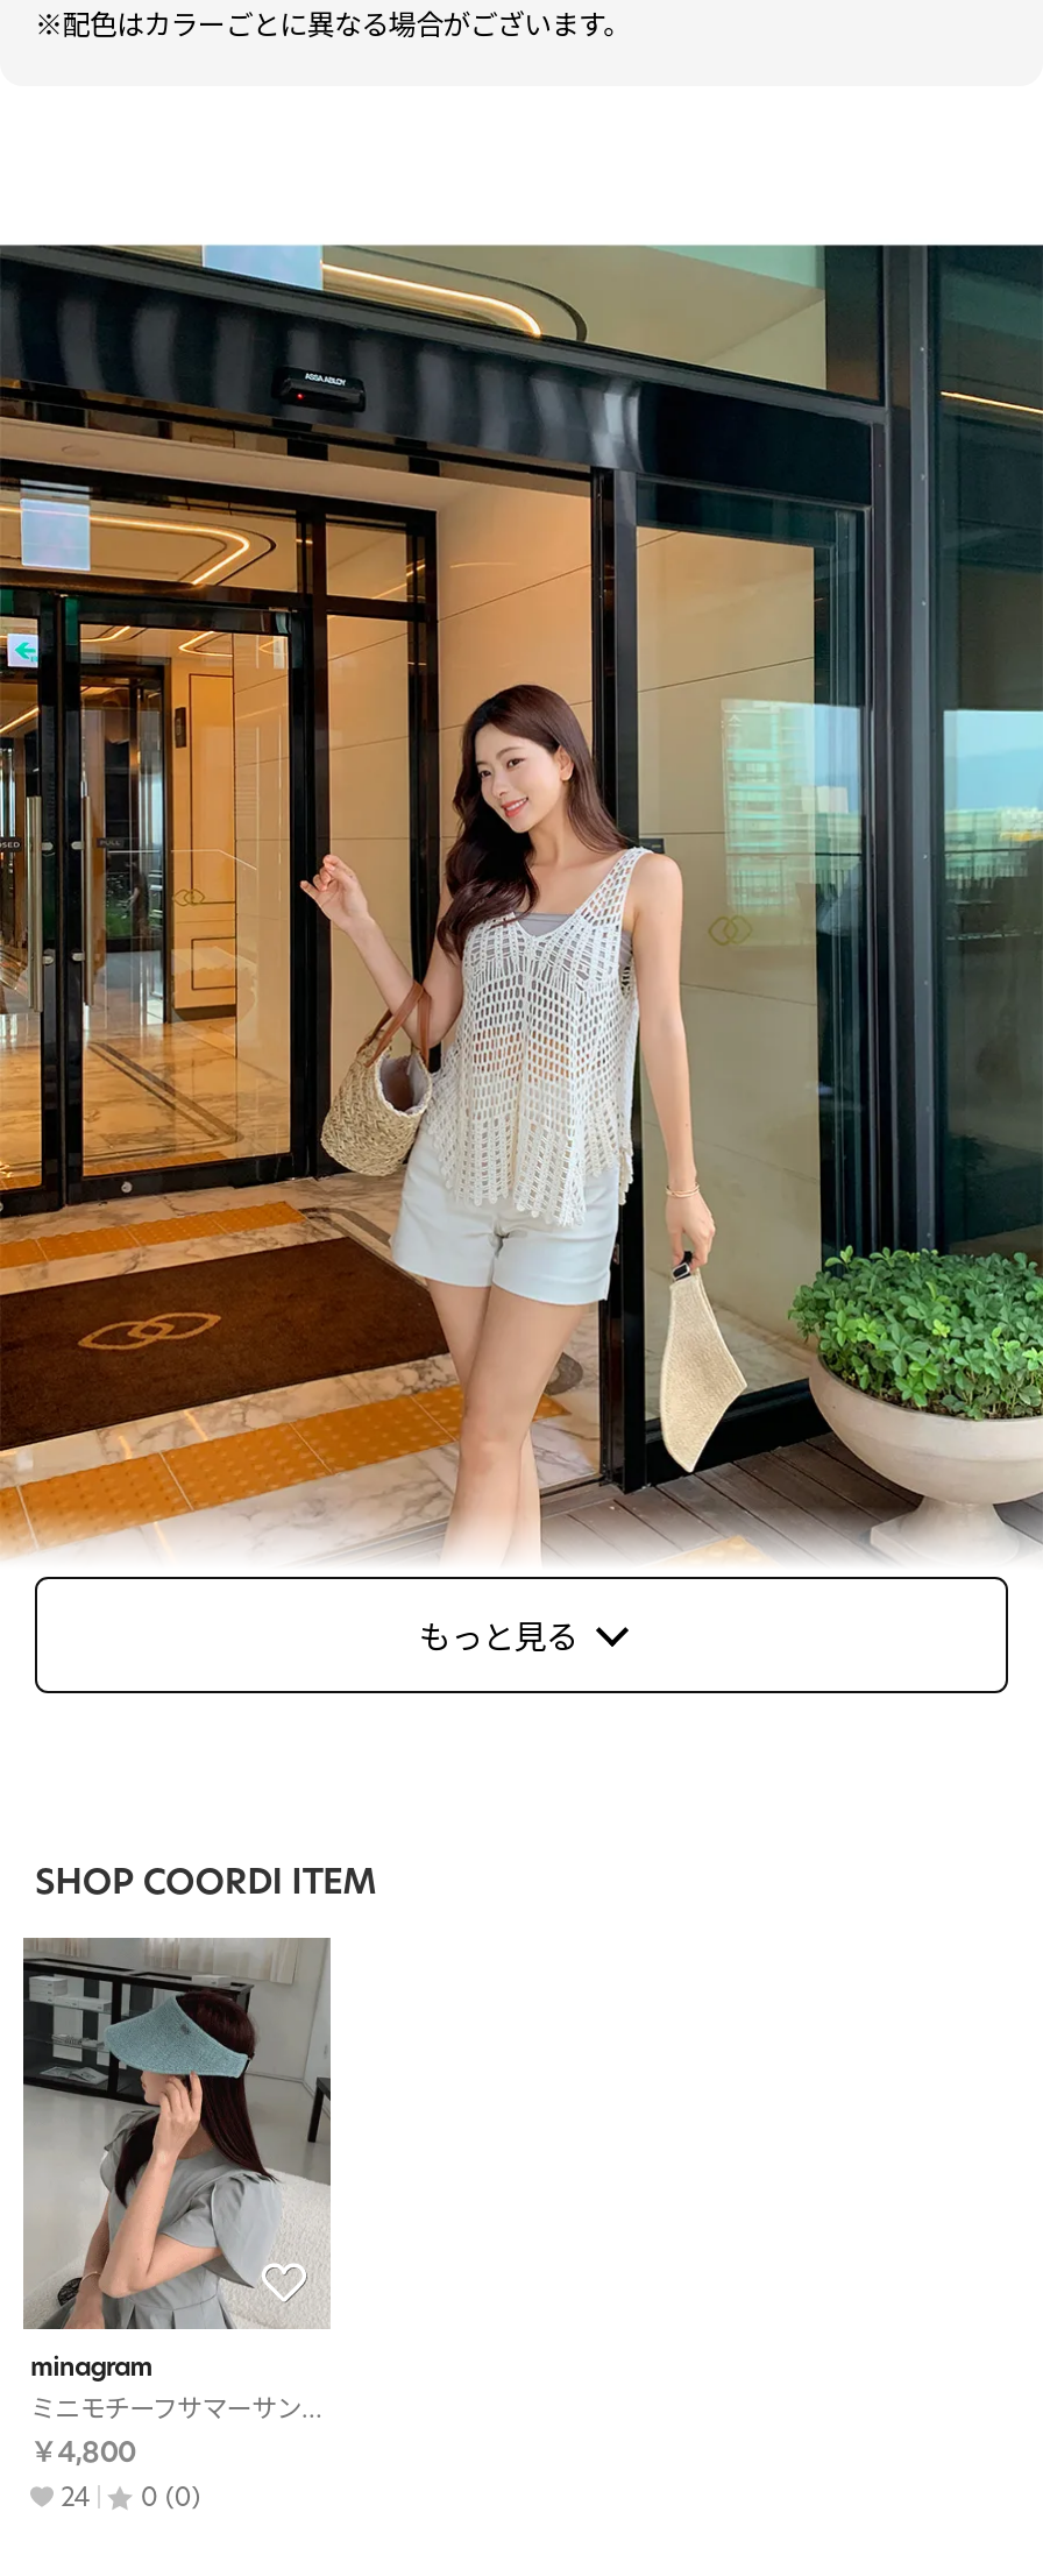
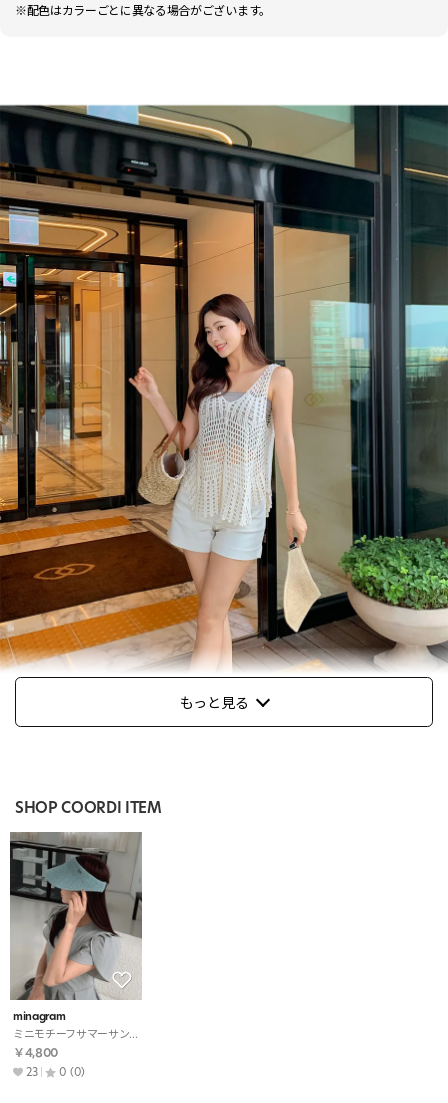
- 24 0 (0)
+ 23 0 (0)
